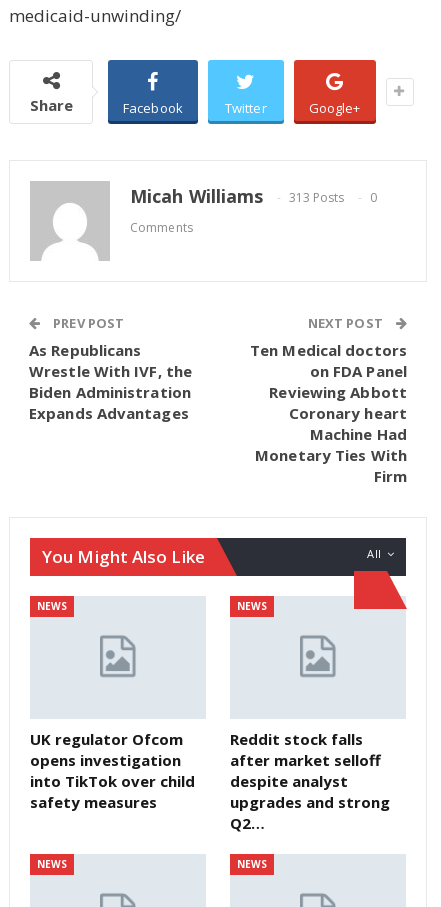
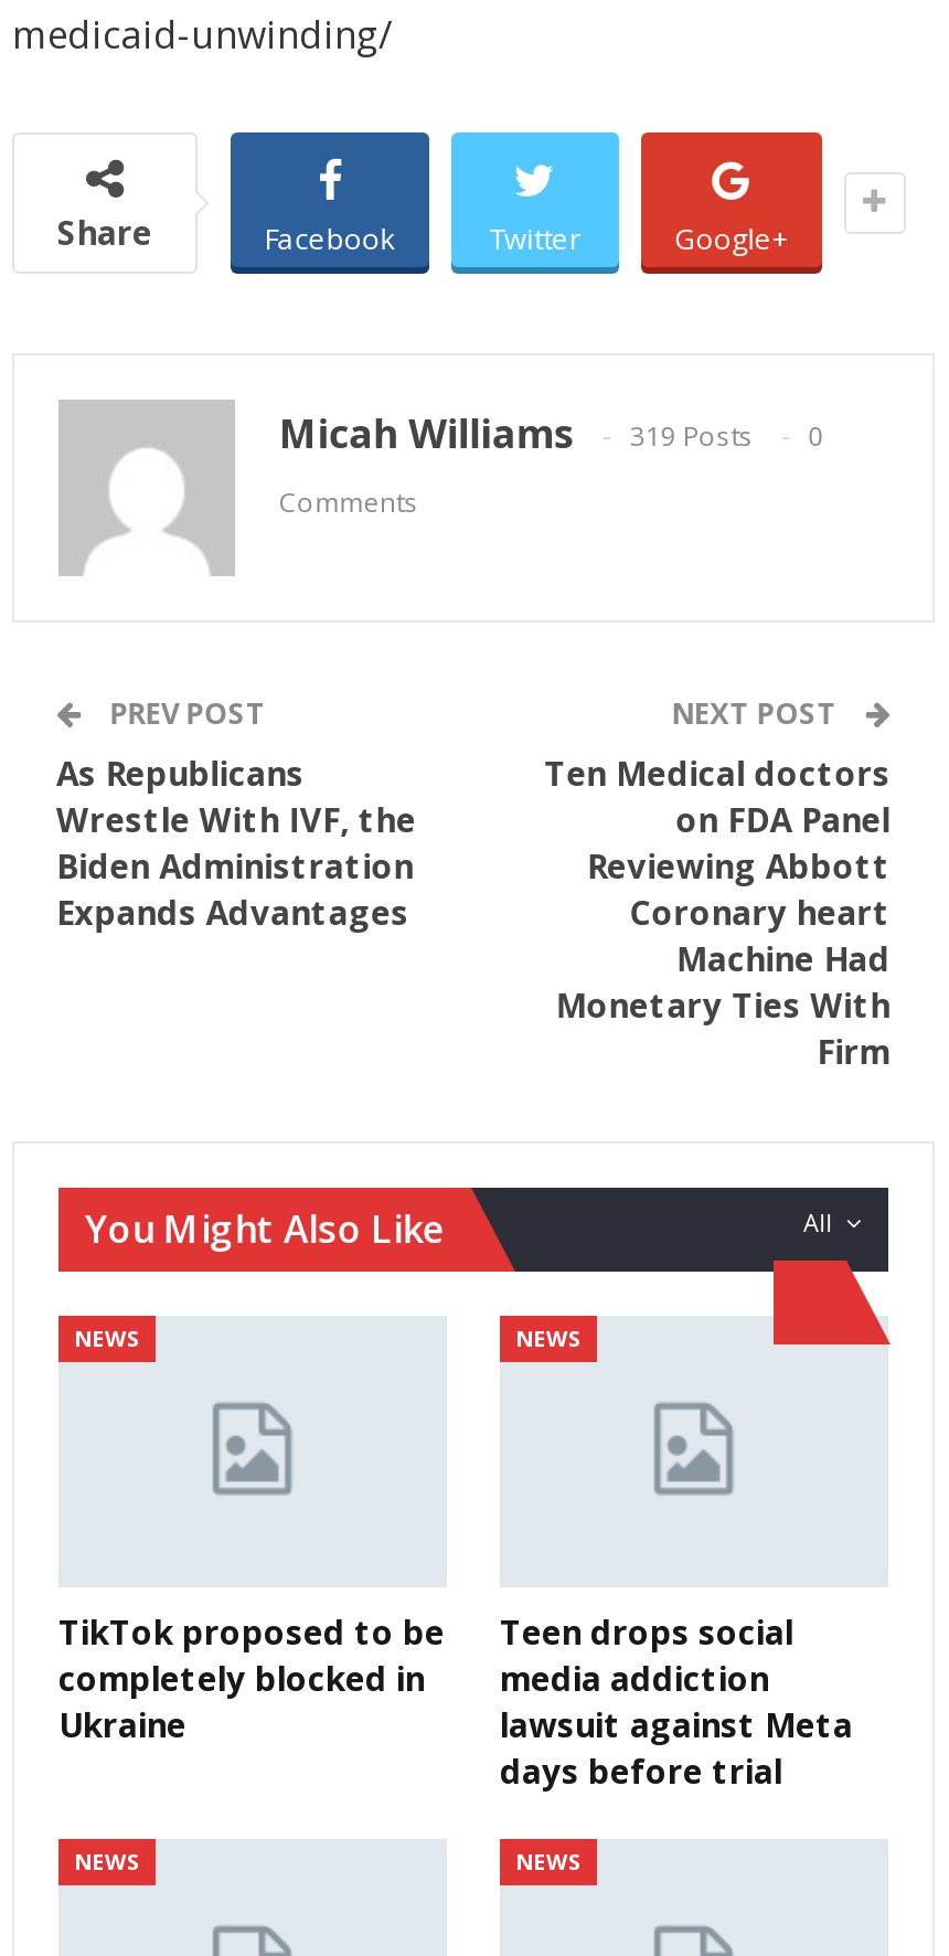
- Micah Williams 313 Posts 0
+ Micah Williams 319 Posts 0

- UK regulator Ofcom
- opens investigation
- into TikTok over child
- safety measures
+ TikTok proposed to be
+ completely blocked in
+ Ukraine

- Reddit stock falls
- after market selloff
- despite analyst
- upgrades and strong
- Q2…
+ Teen drops social
+ media addiction
+ lawsuit against Meta
+ days before trial
